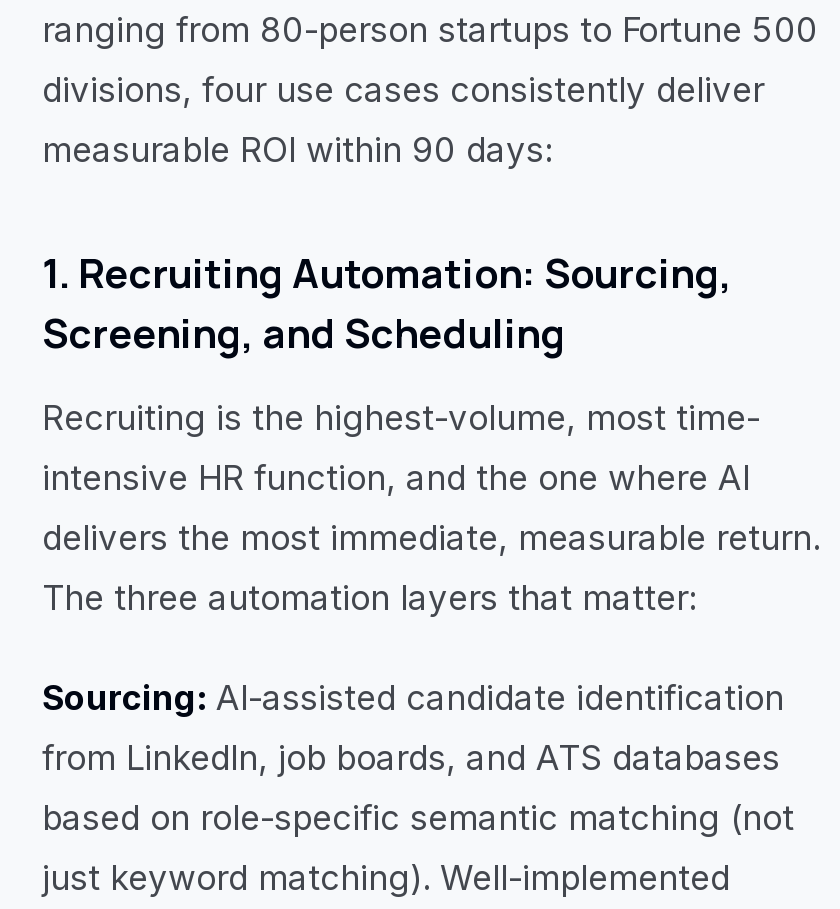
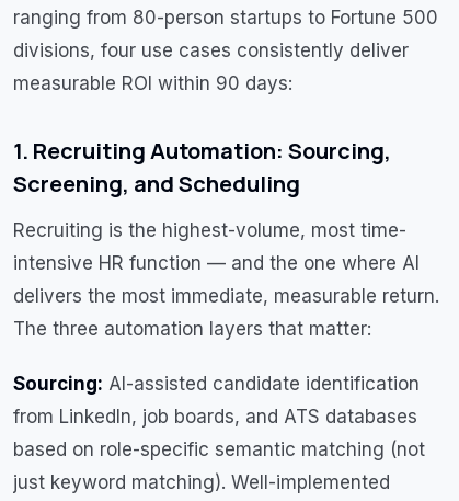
- intensive HR function, and the one where AI
+ intensive HR function — and the one where AI
